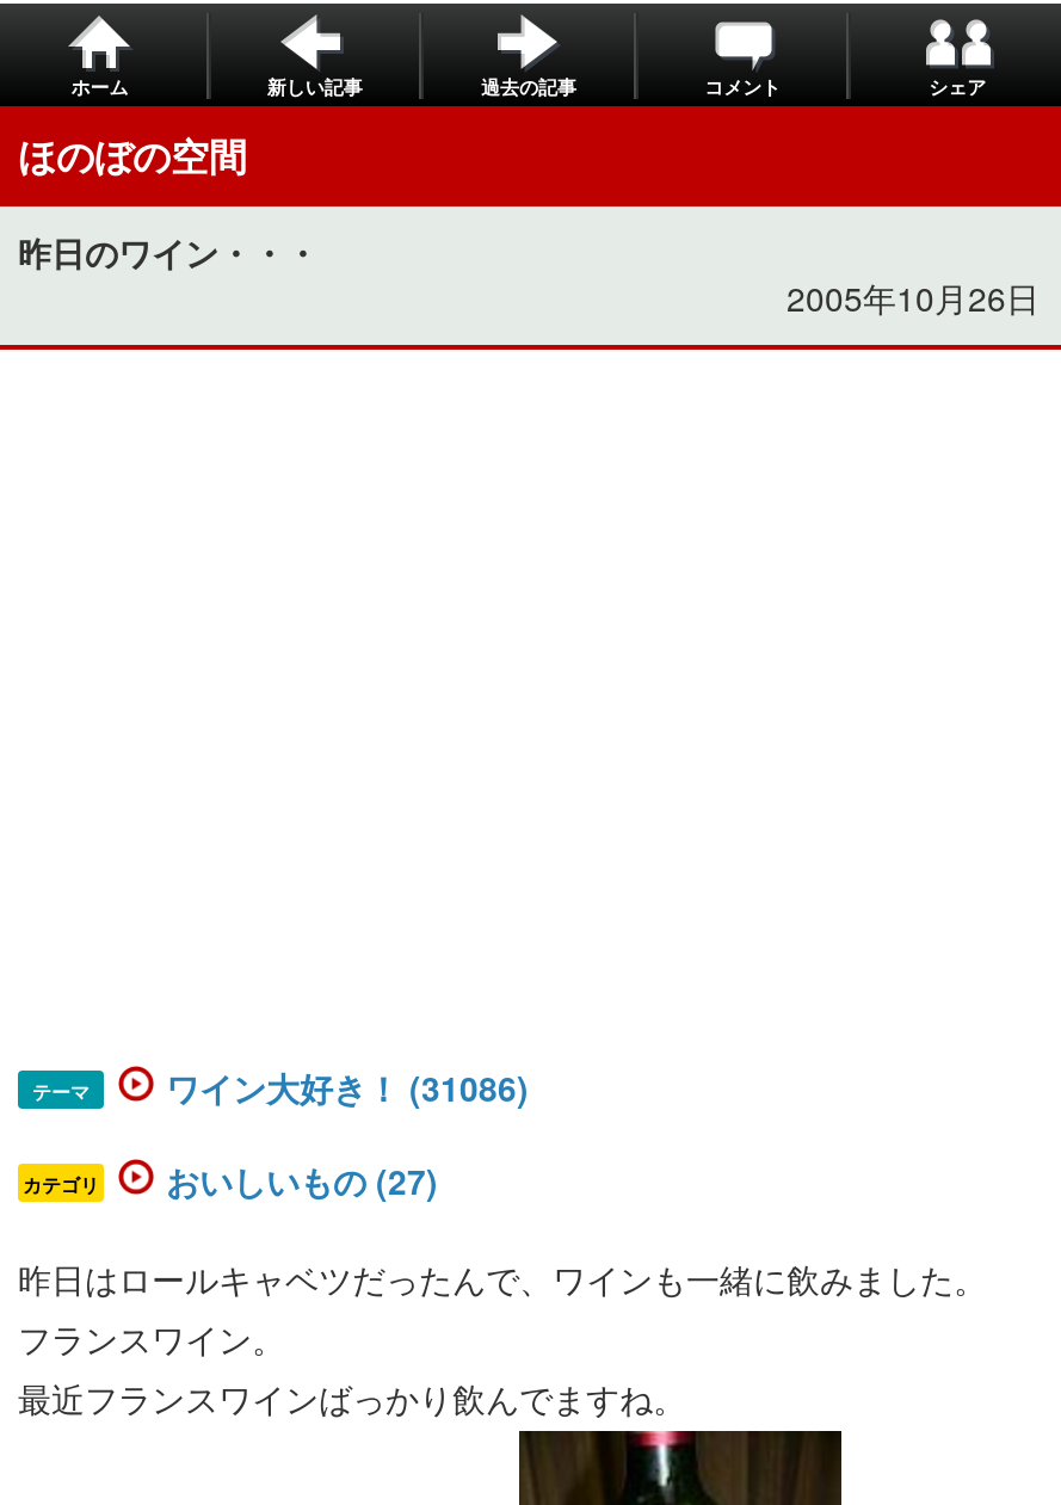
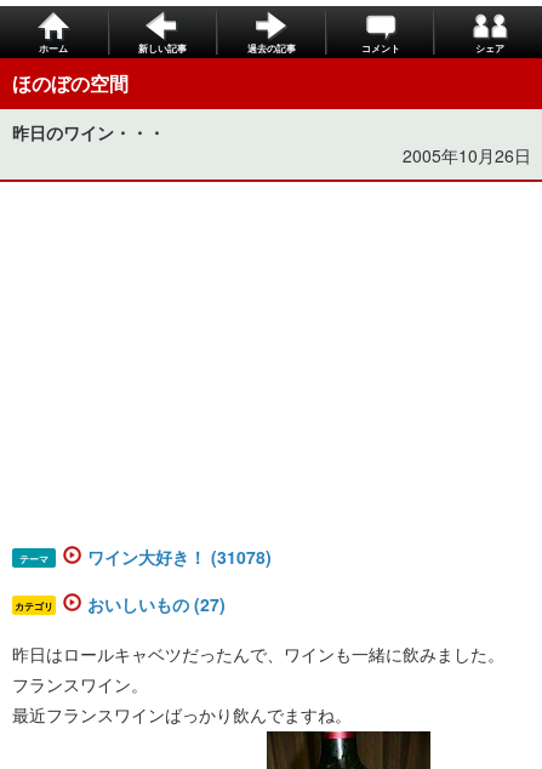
- ワイン大好き！ (31086)
+ ワイン大好き！ (31078)
